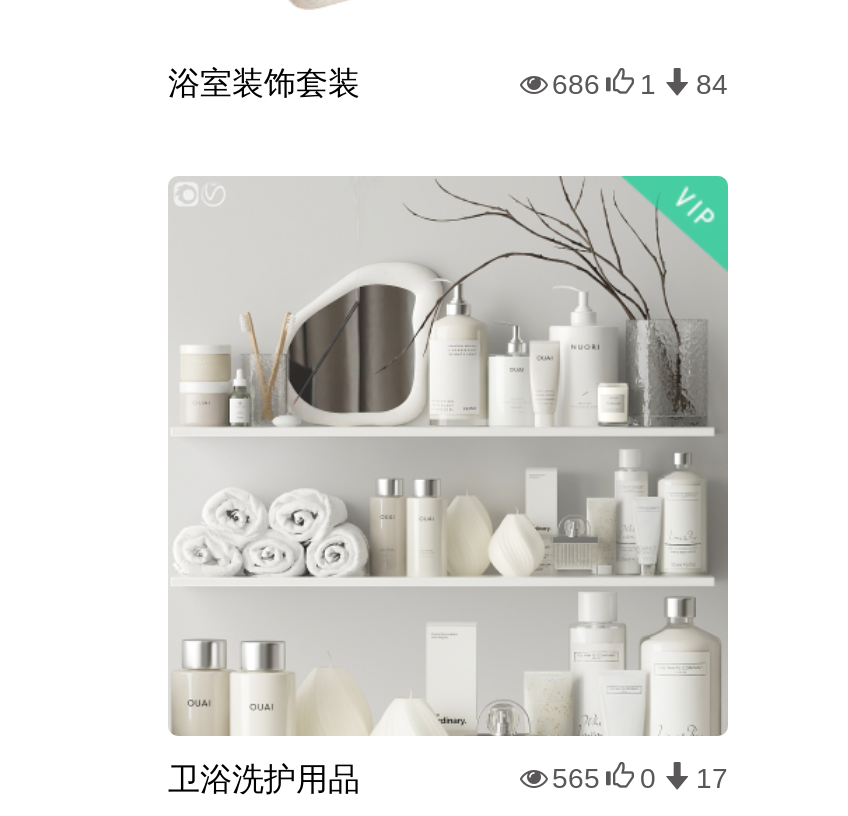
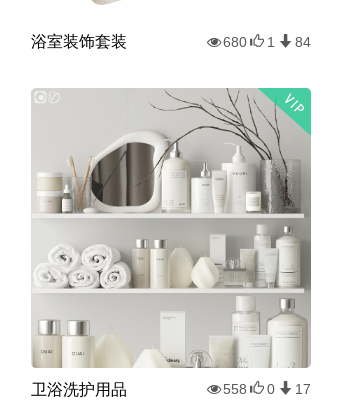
- 686 1 84
+ 680 1 84

- 565 0 17
+ 558 0 17
